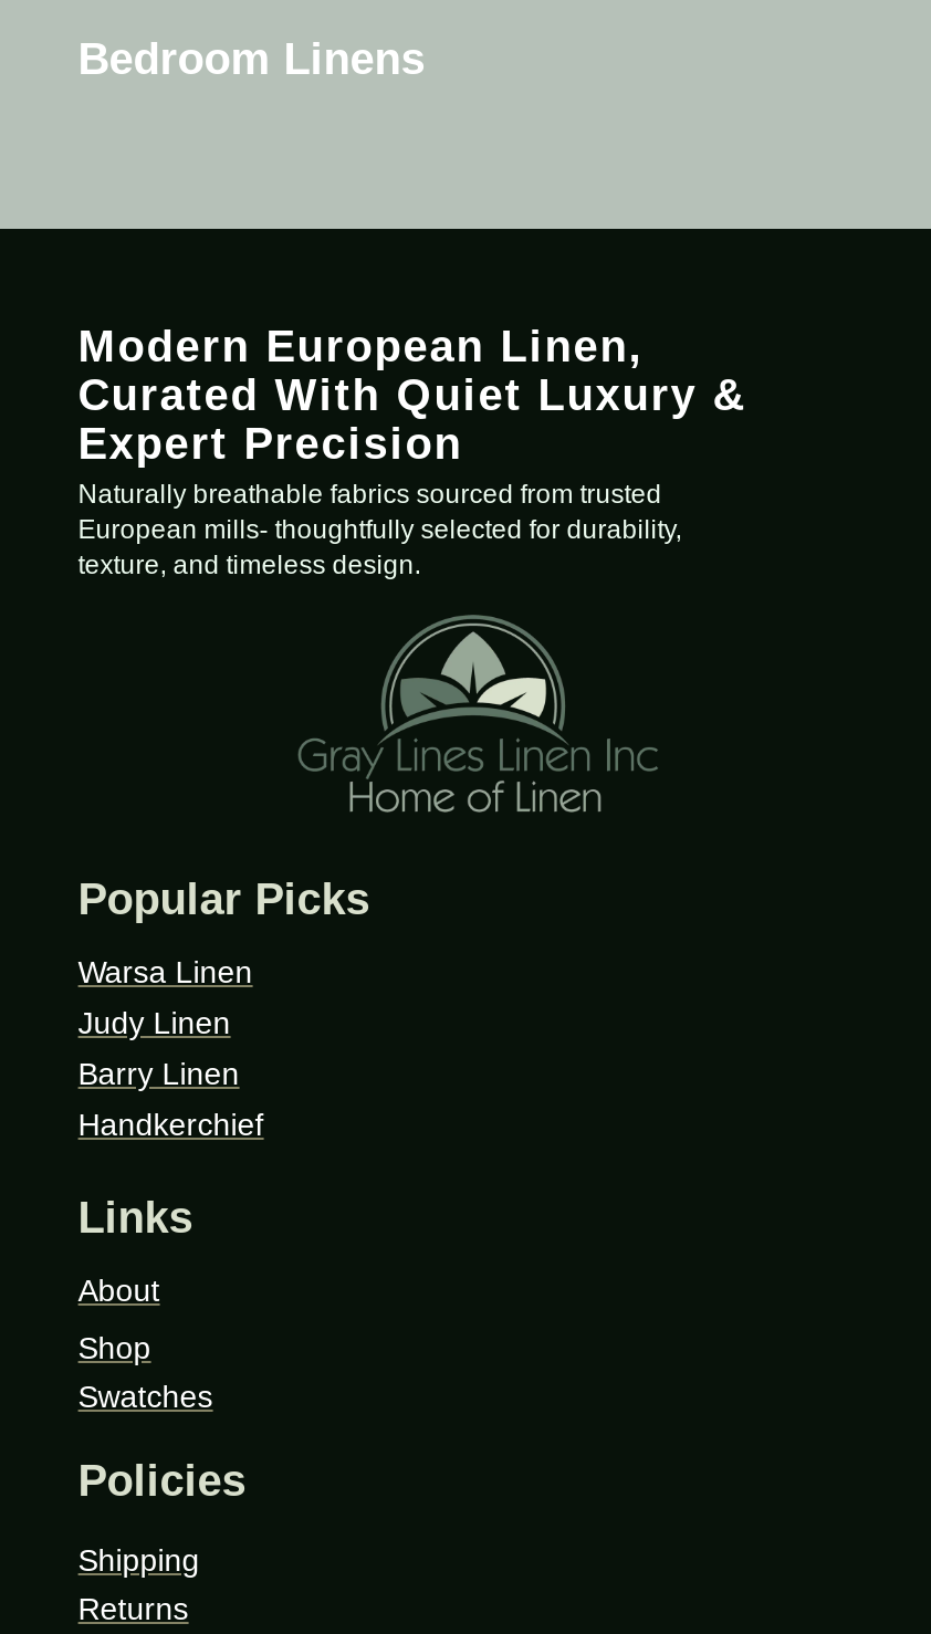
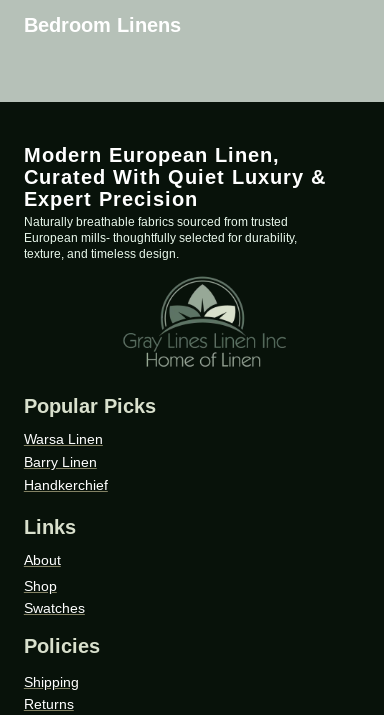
- Judy Linen
